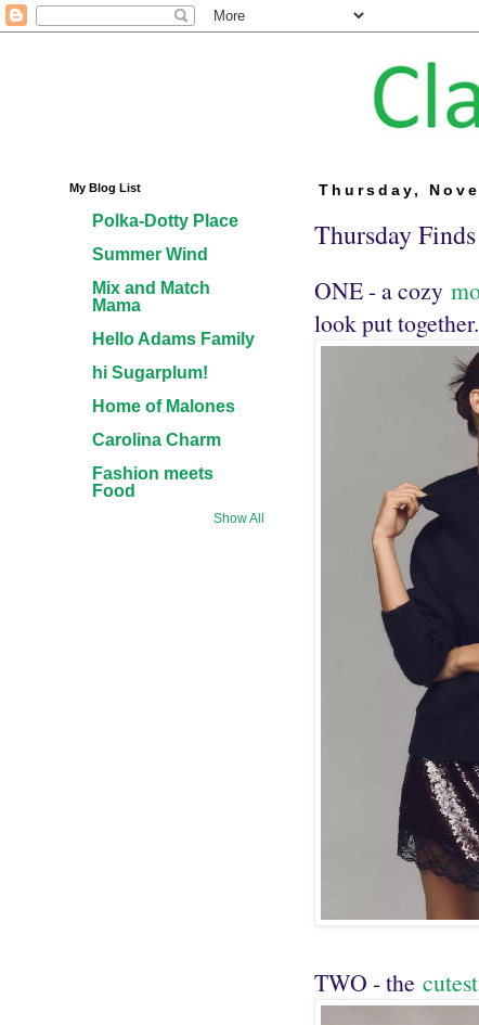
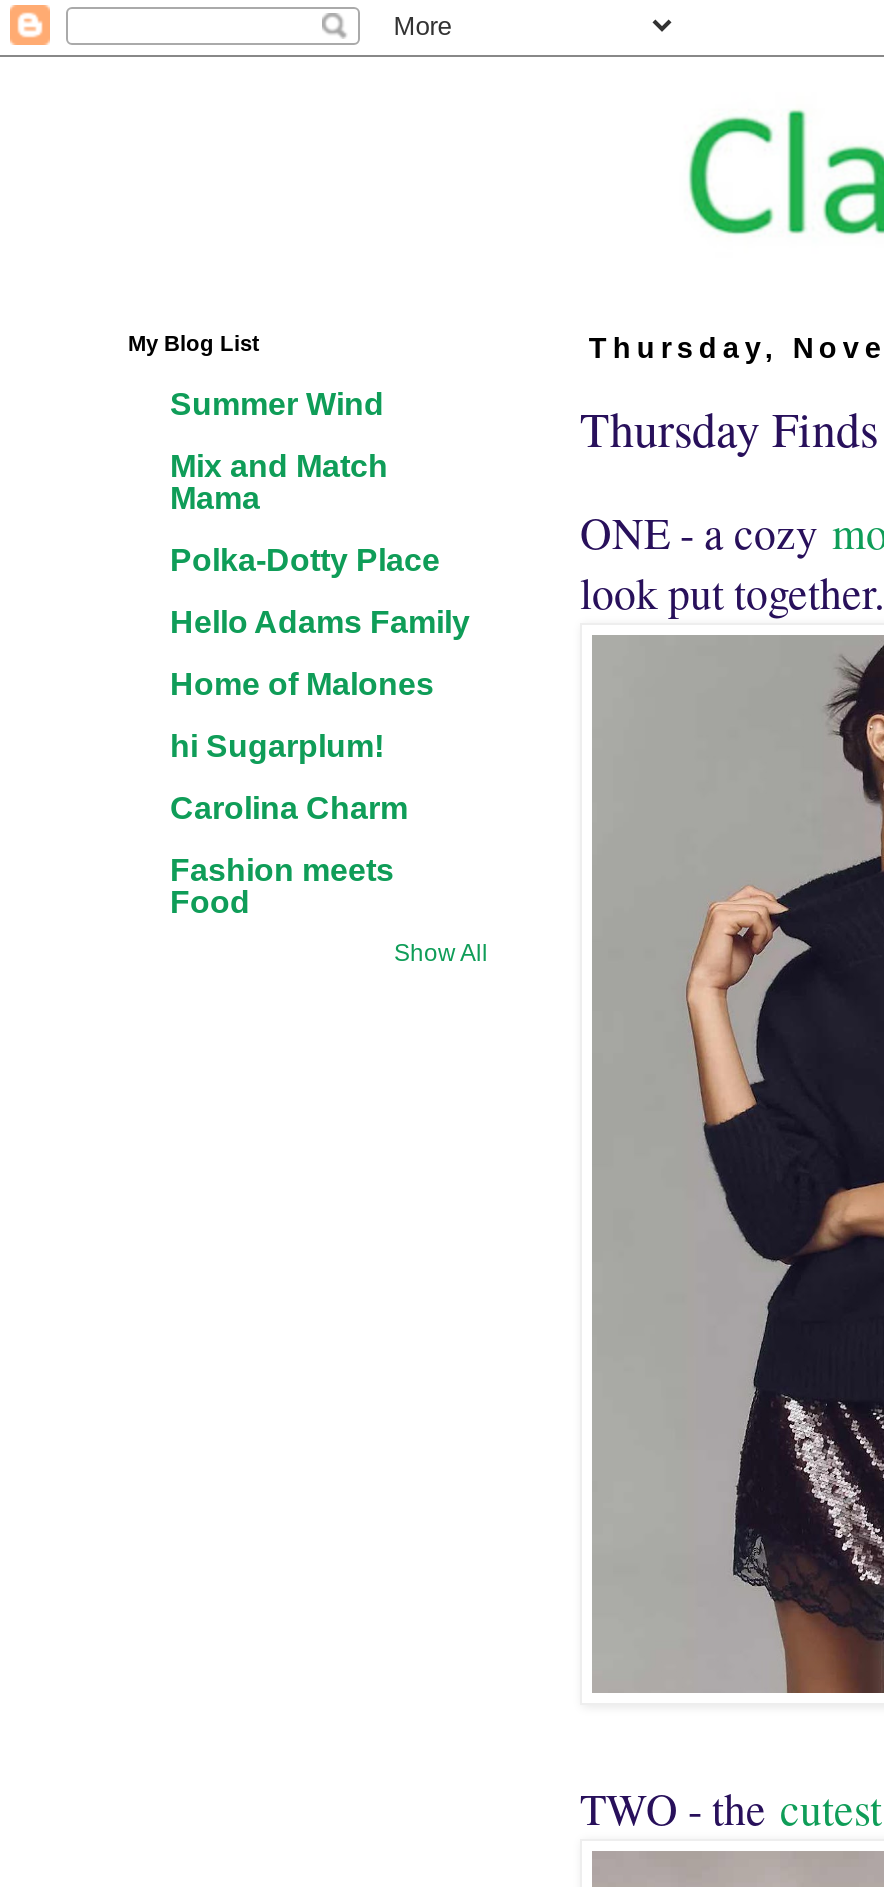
moved down: Polka-Dotty Place

moved up: Summer Wind | Mix and Match | Mama

moved down: hi Sugarplum!

moved up: Home of Malones
